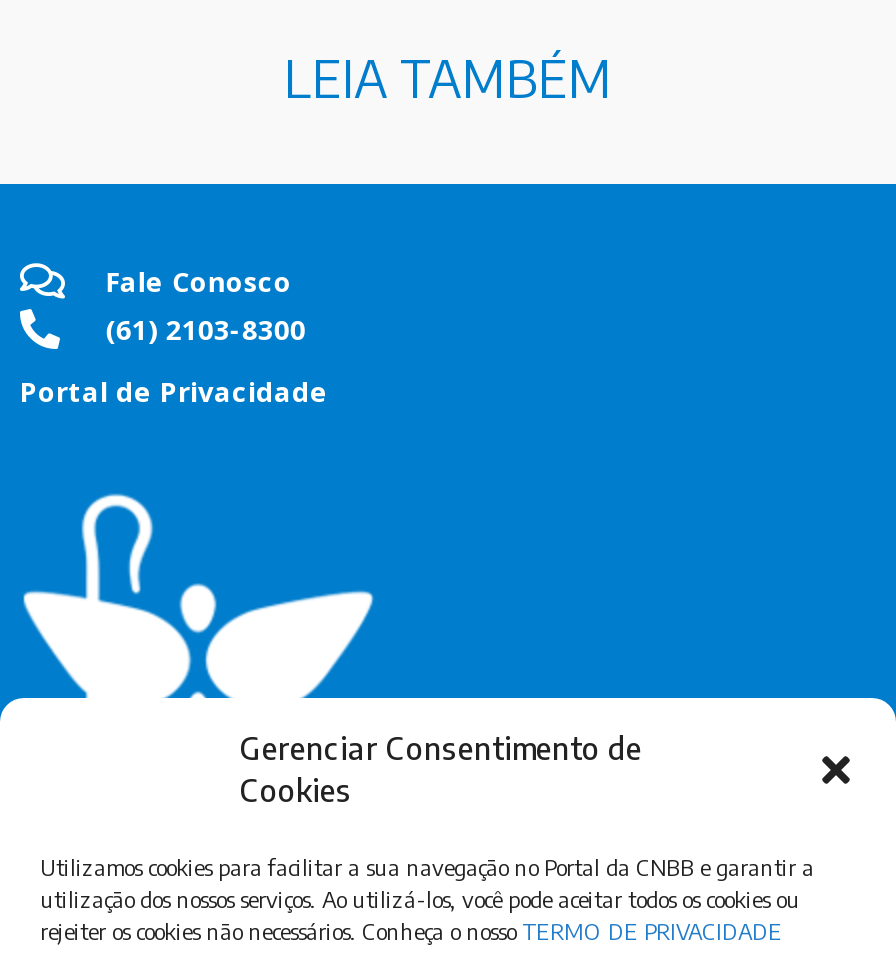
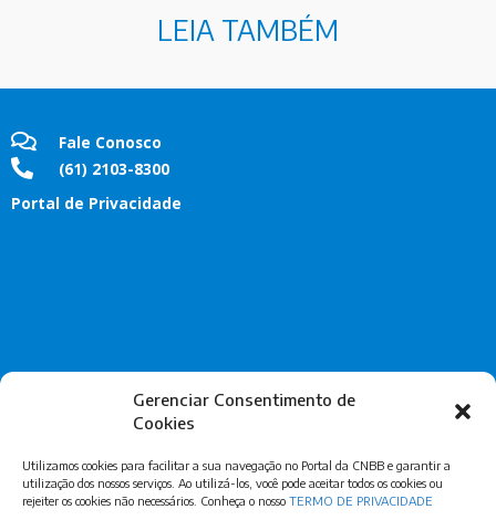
- [image]
